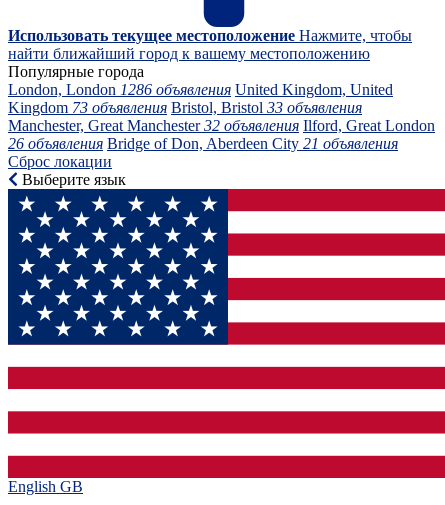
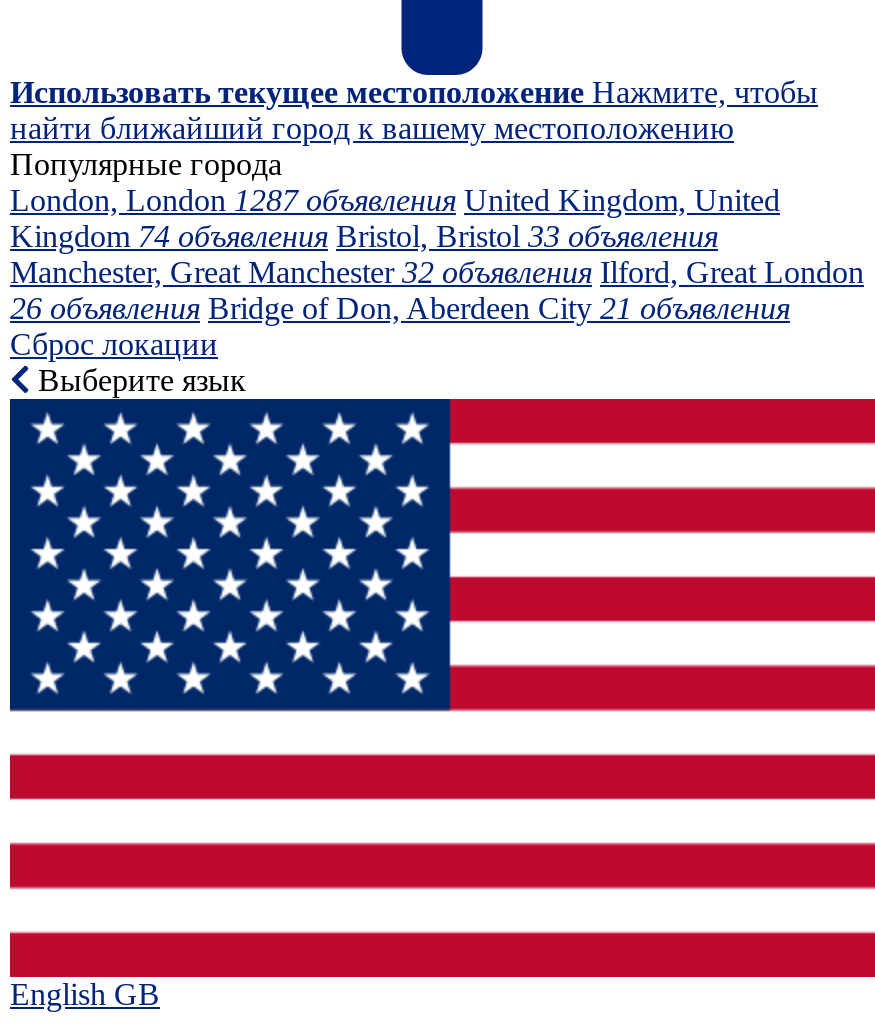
- London, London 1286 объявления United Kingdom, United
+ London, London 1287 объявления United Kingdom, United

- Kingdom 73 объявления Bristol, Bristol 33 объявления
+ Kingdom 74 объявления Bristol, Bristol 33 объявления
